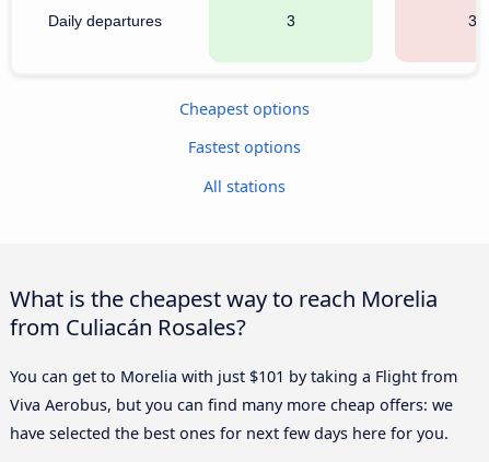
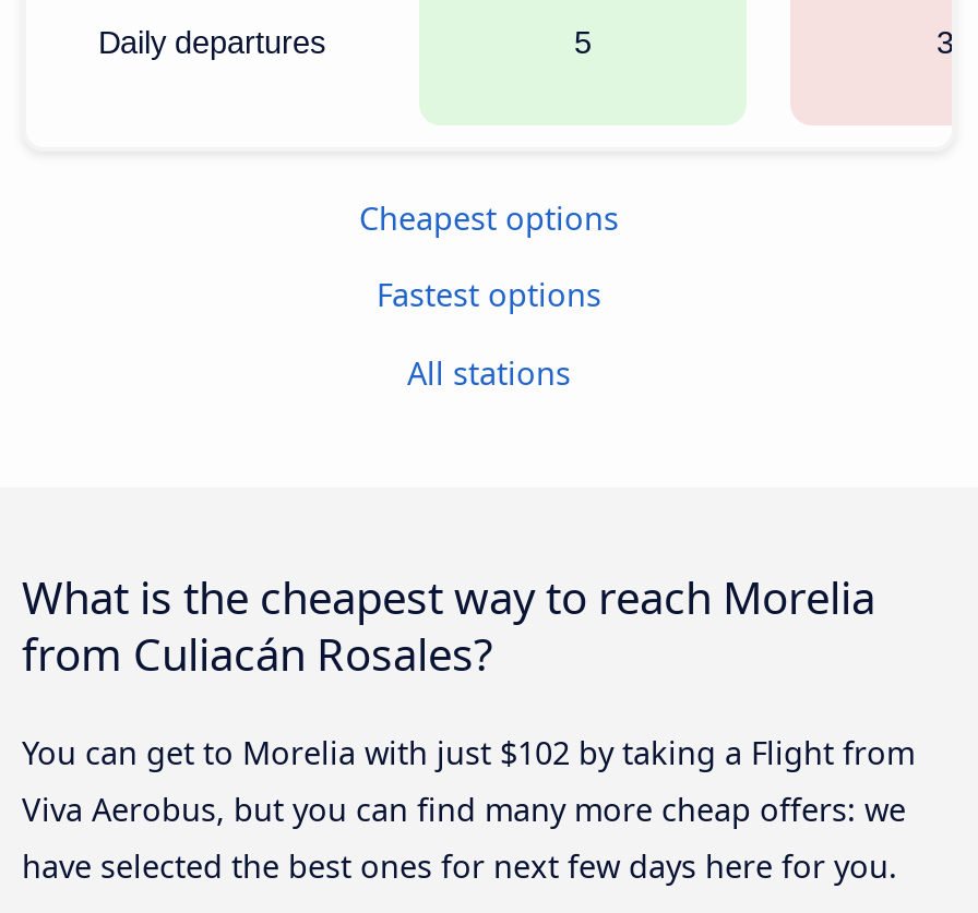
- 3
+ 5

- You can get to Morelia with just $101 by taking a Flight from
+ You can get to Morelia with just $102 by taking a Flight from
